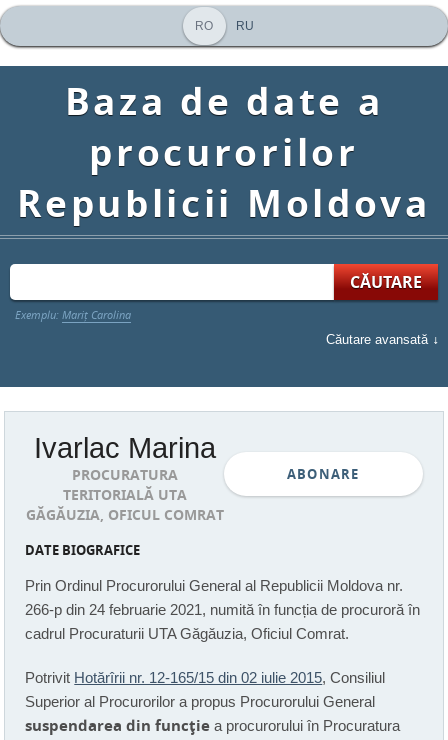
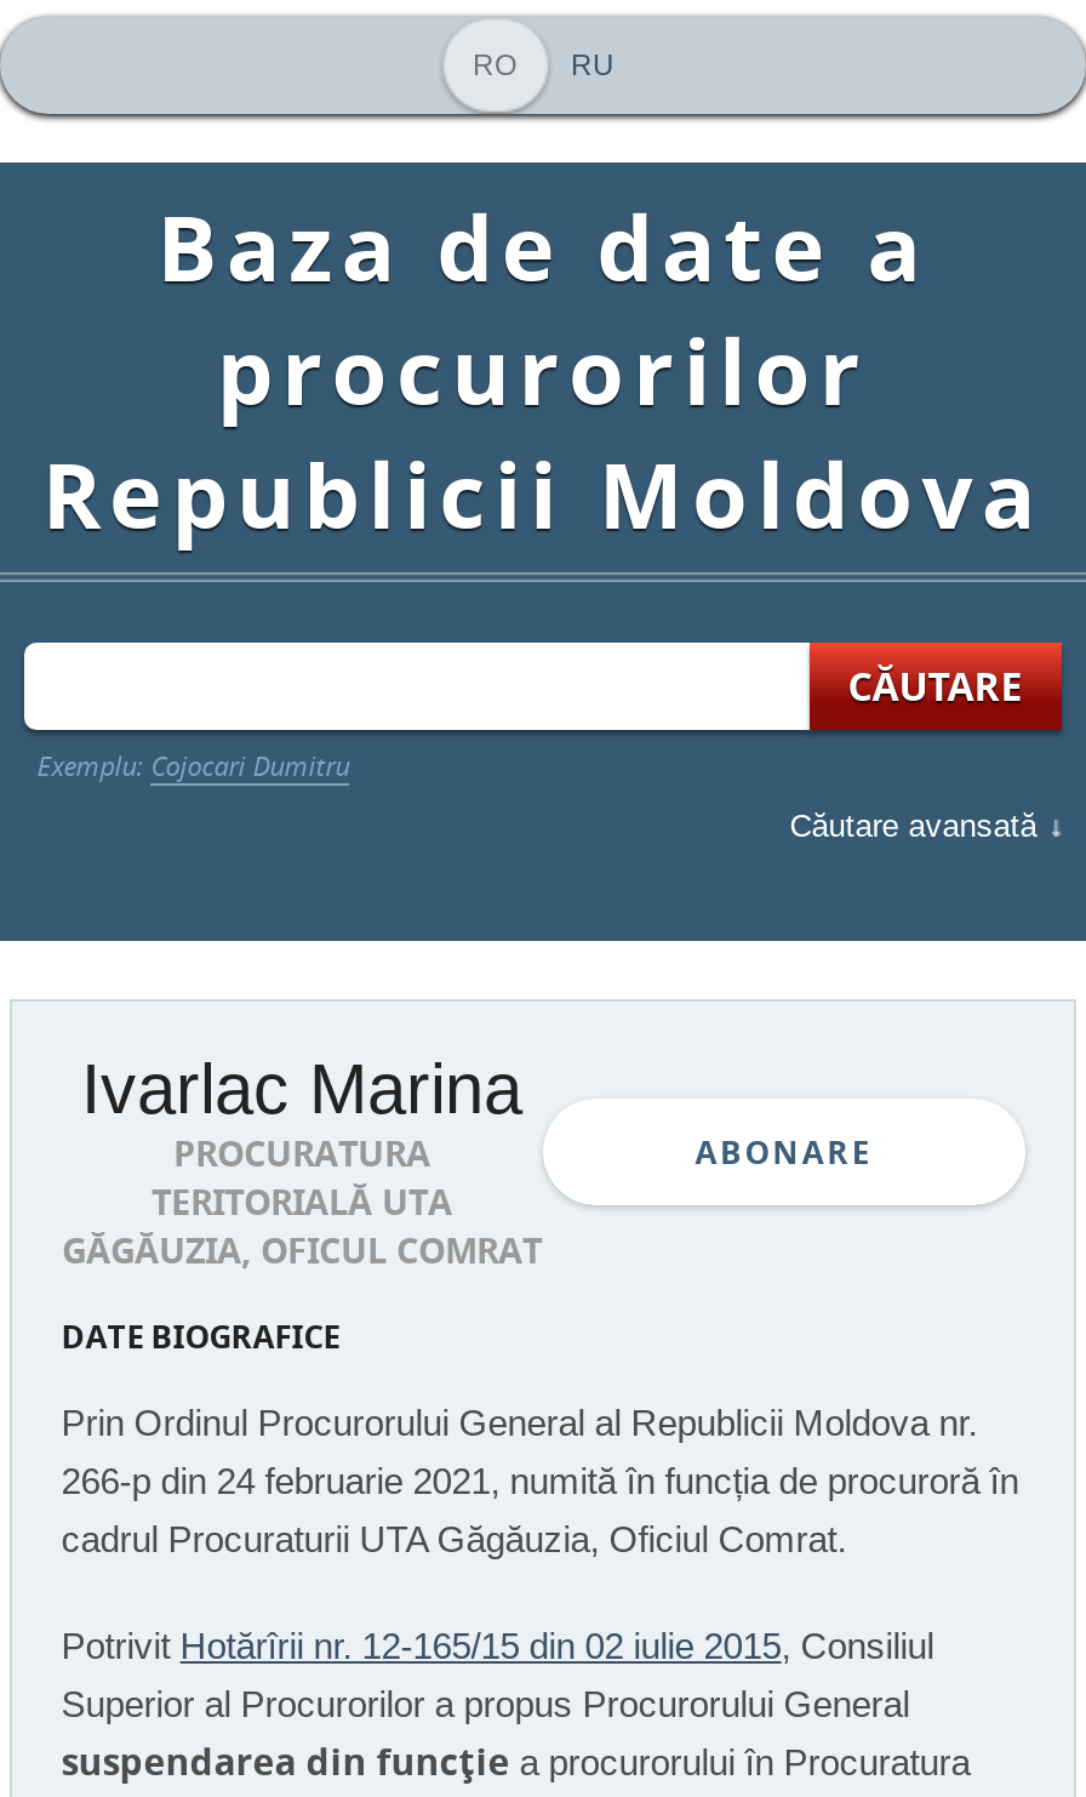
- Exemplu: Mariț Carolina
+ Exemplu: Cojocari Dumitru
